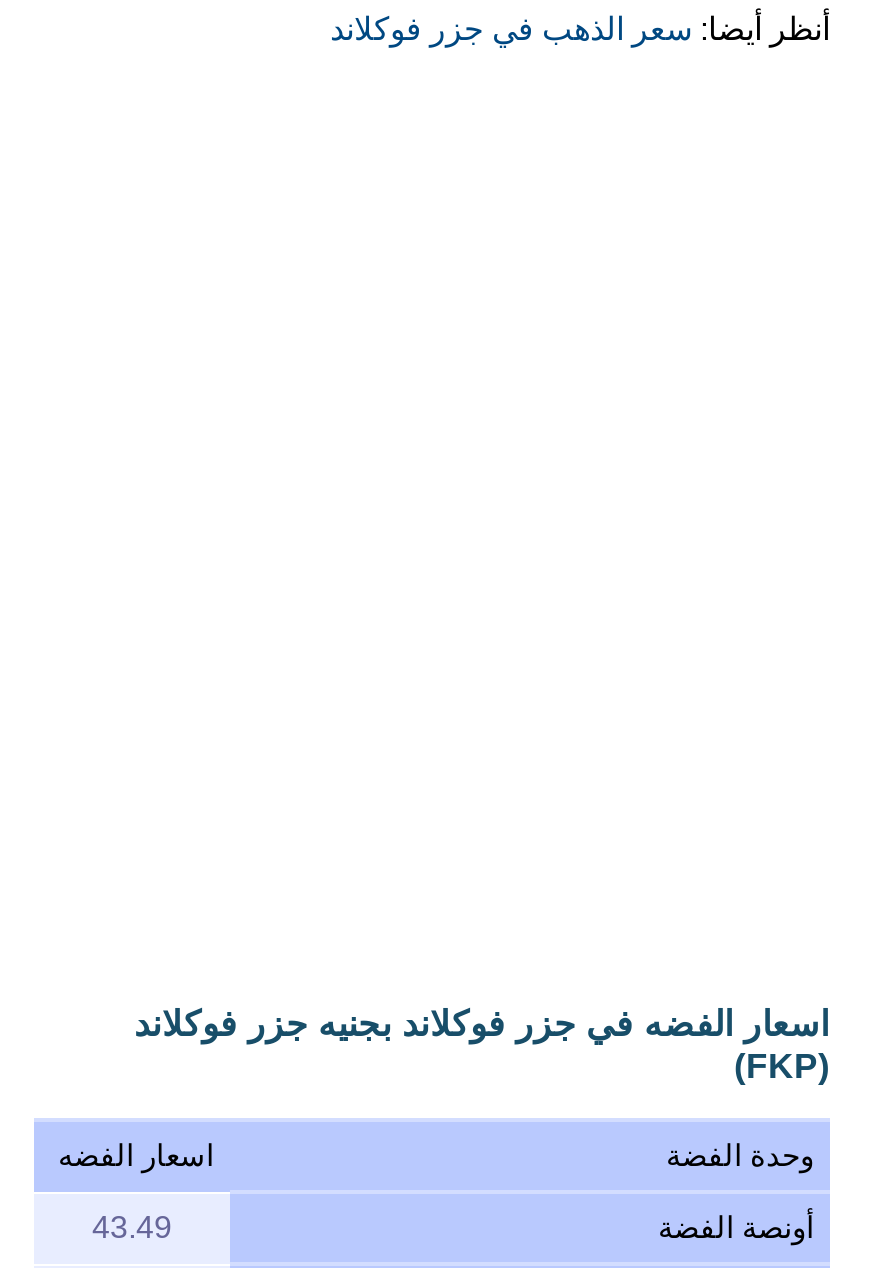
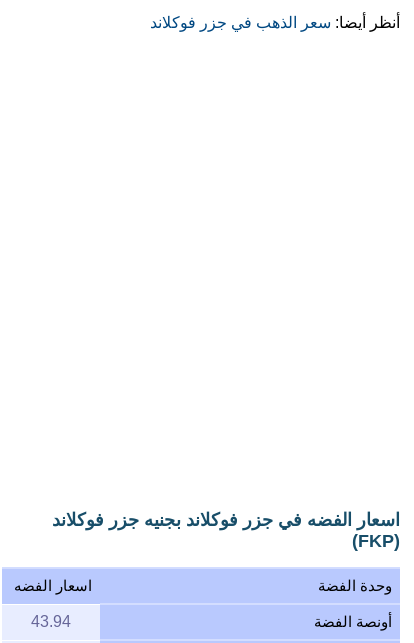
- 43.49
+ 43.94
